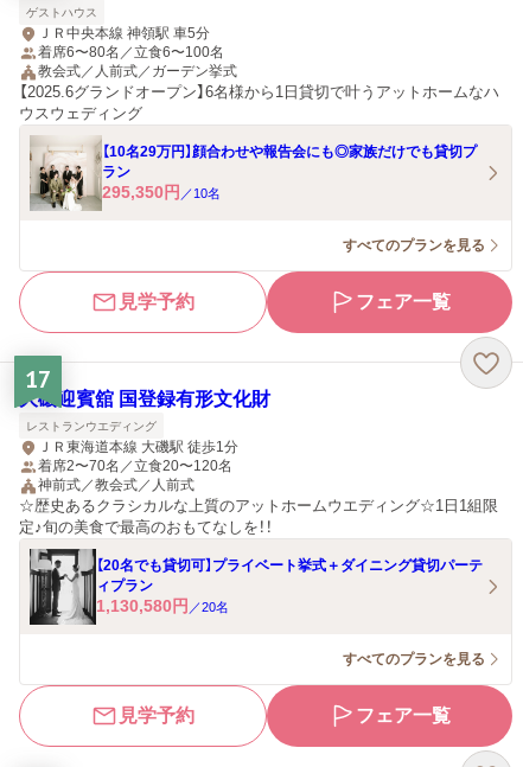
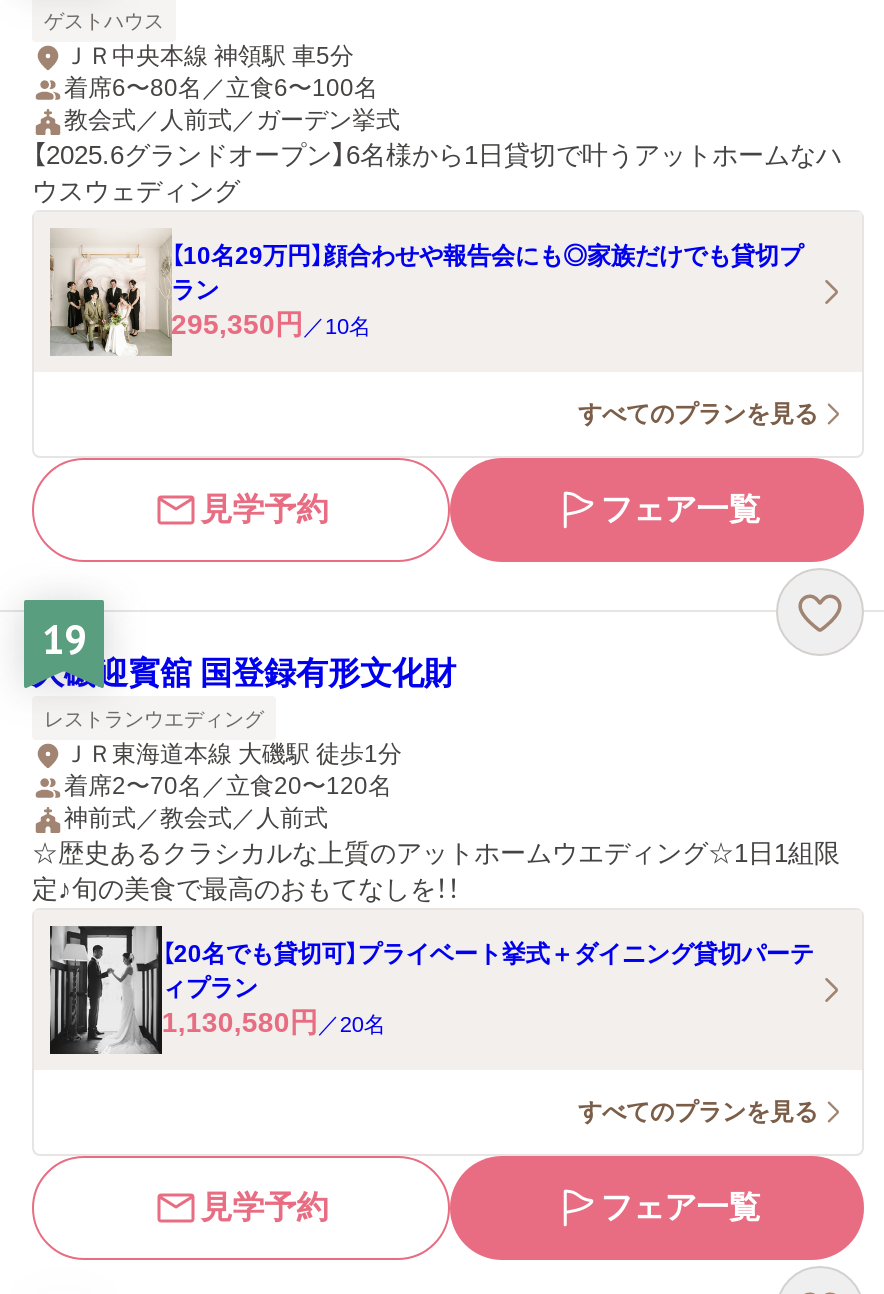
- 17
+ 19
